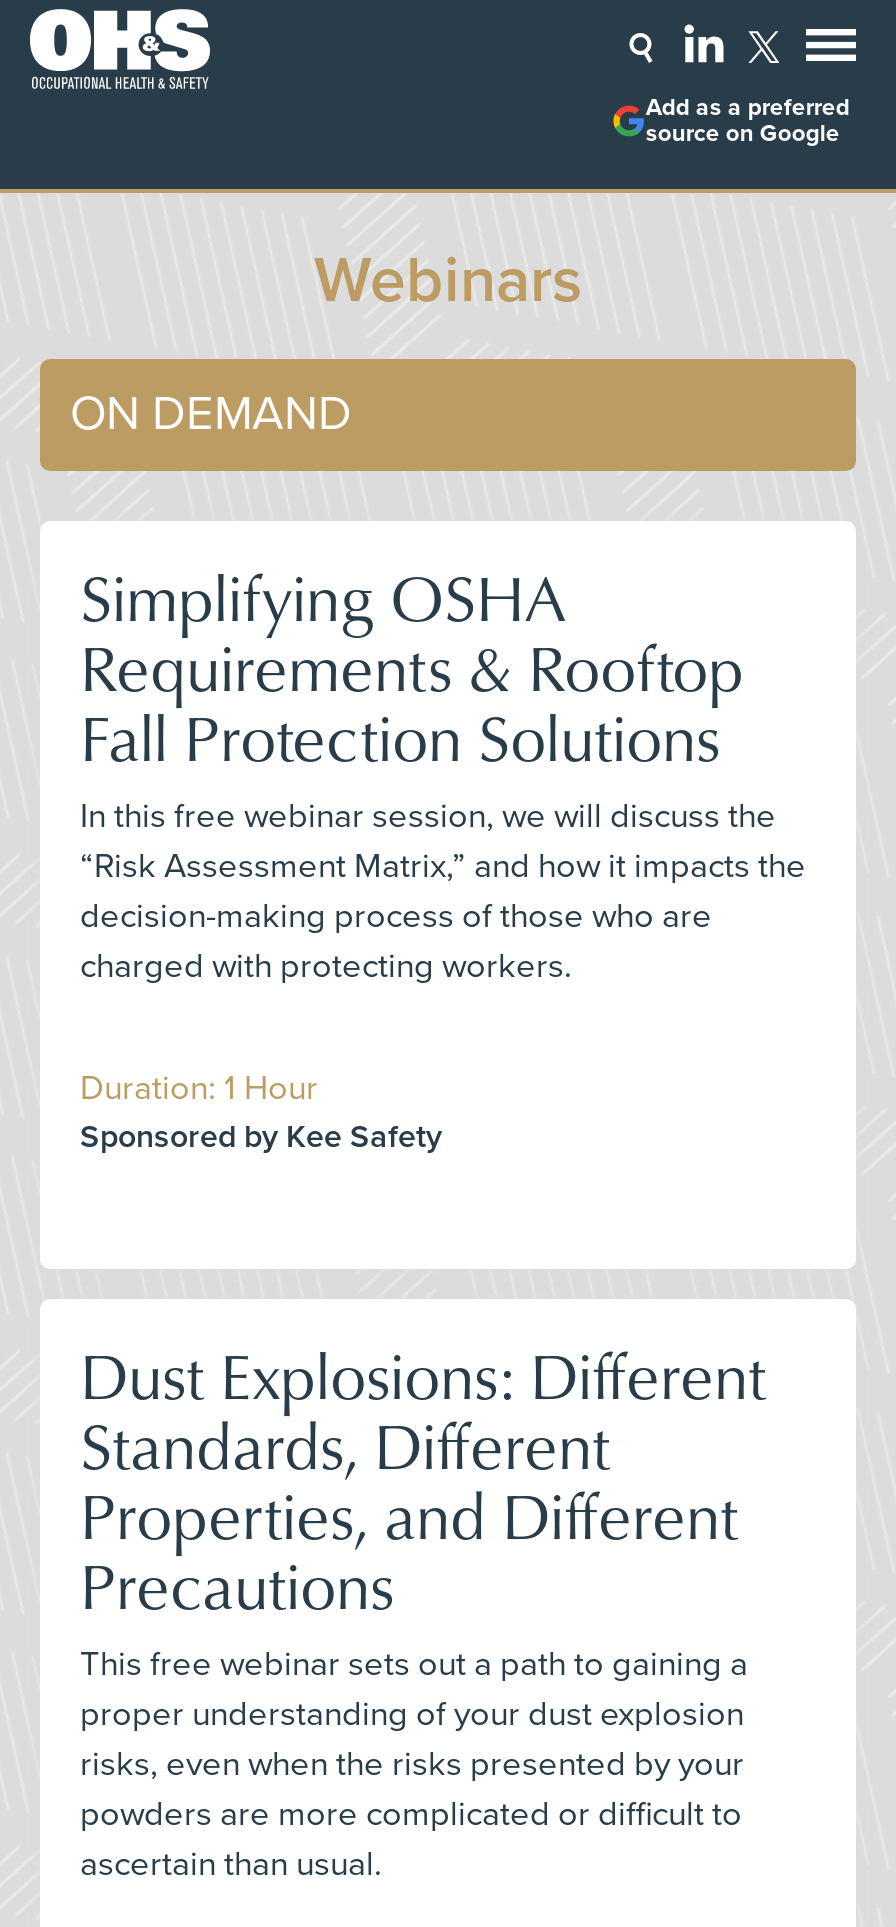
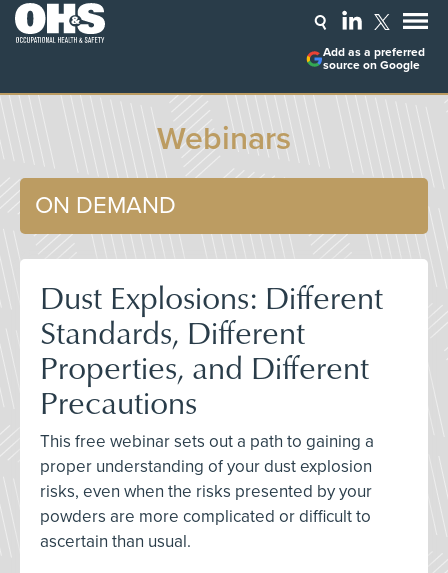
- Simplifying OSHA
- Requirements & Rooftop
- Fall Protection Solutions
- In this free webinar session, we will discuss the
- “Risk Assessment Matrix,” and how it impacts the
- decision-making process of those who are
- charged with protecting workers.
- Duration: 1 Hour
- Sponsored by Kee Safety
